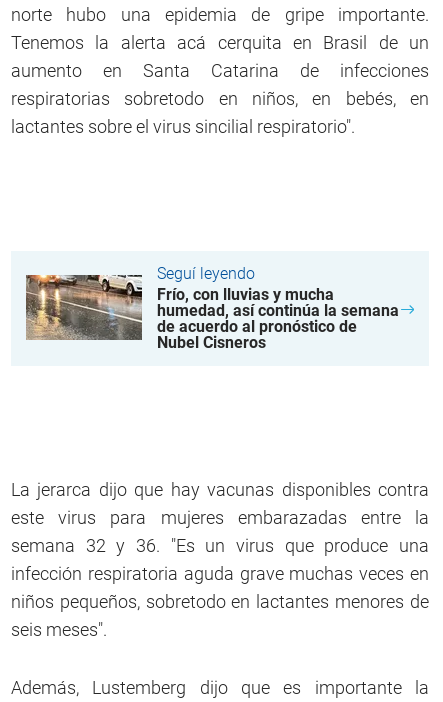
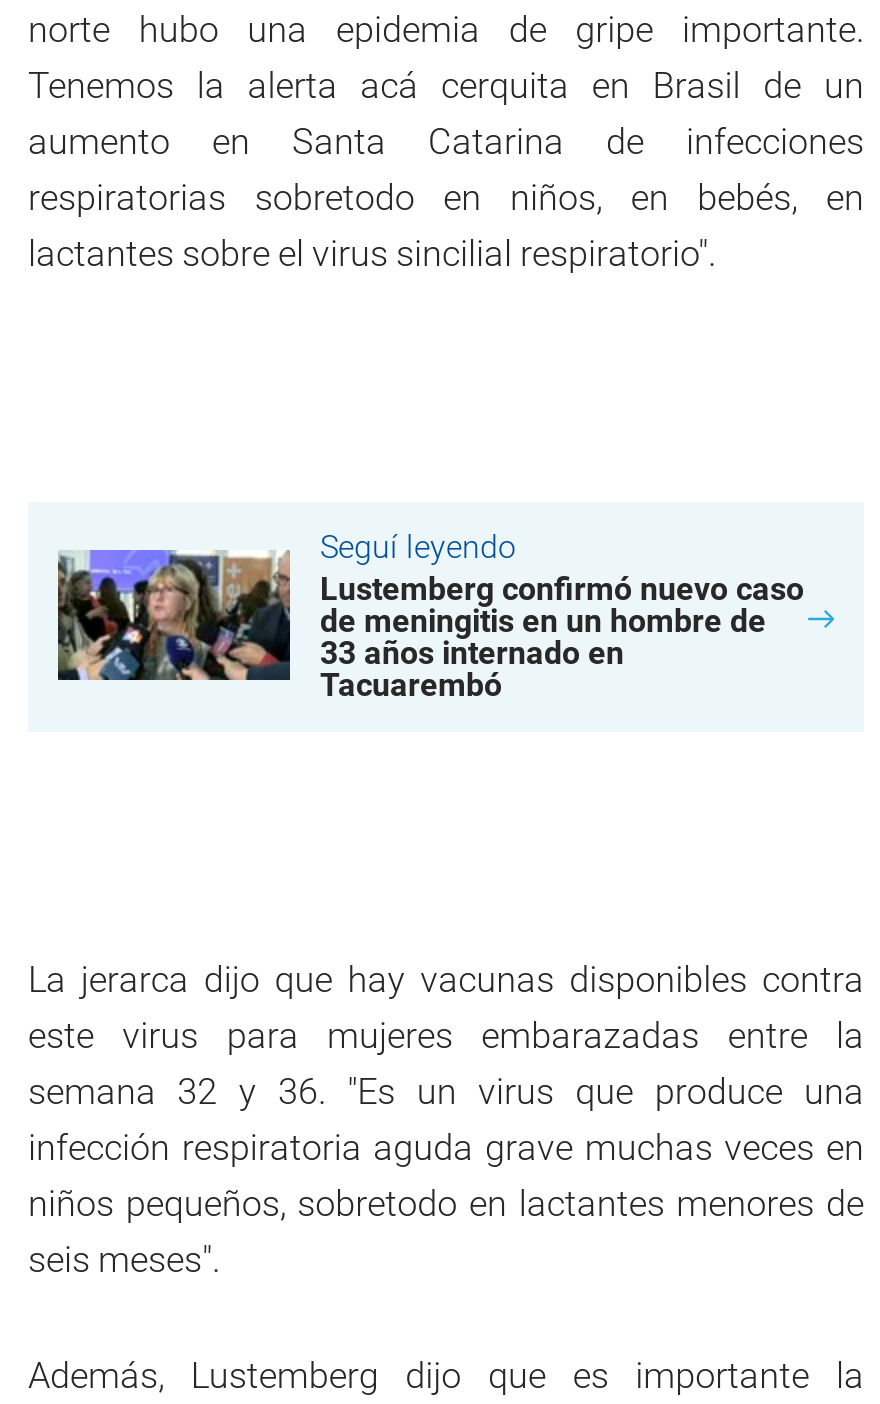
- [image]
- Frío, con lluvias y mucha
- humedad, así continúa la semana
- de acuerdo al pronóstico de
- Nubel Cisneros
+ [image]
+ Lustemberg confirmó nuevo caso
+ de meningitis en un hombre de
+ 33 años internado en
+ Tacuarembó
